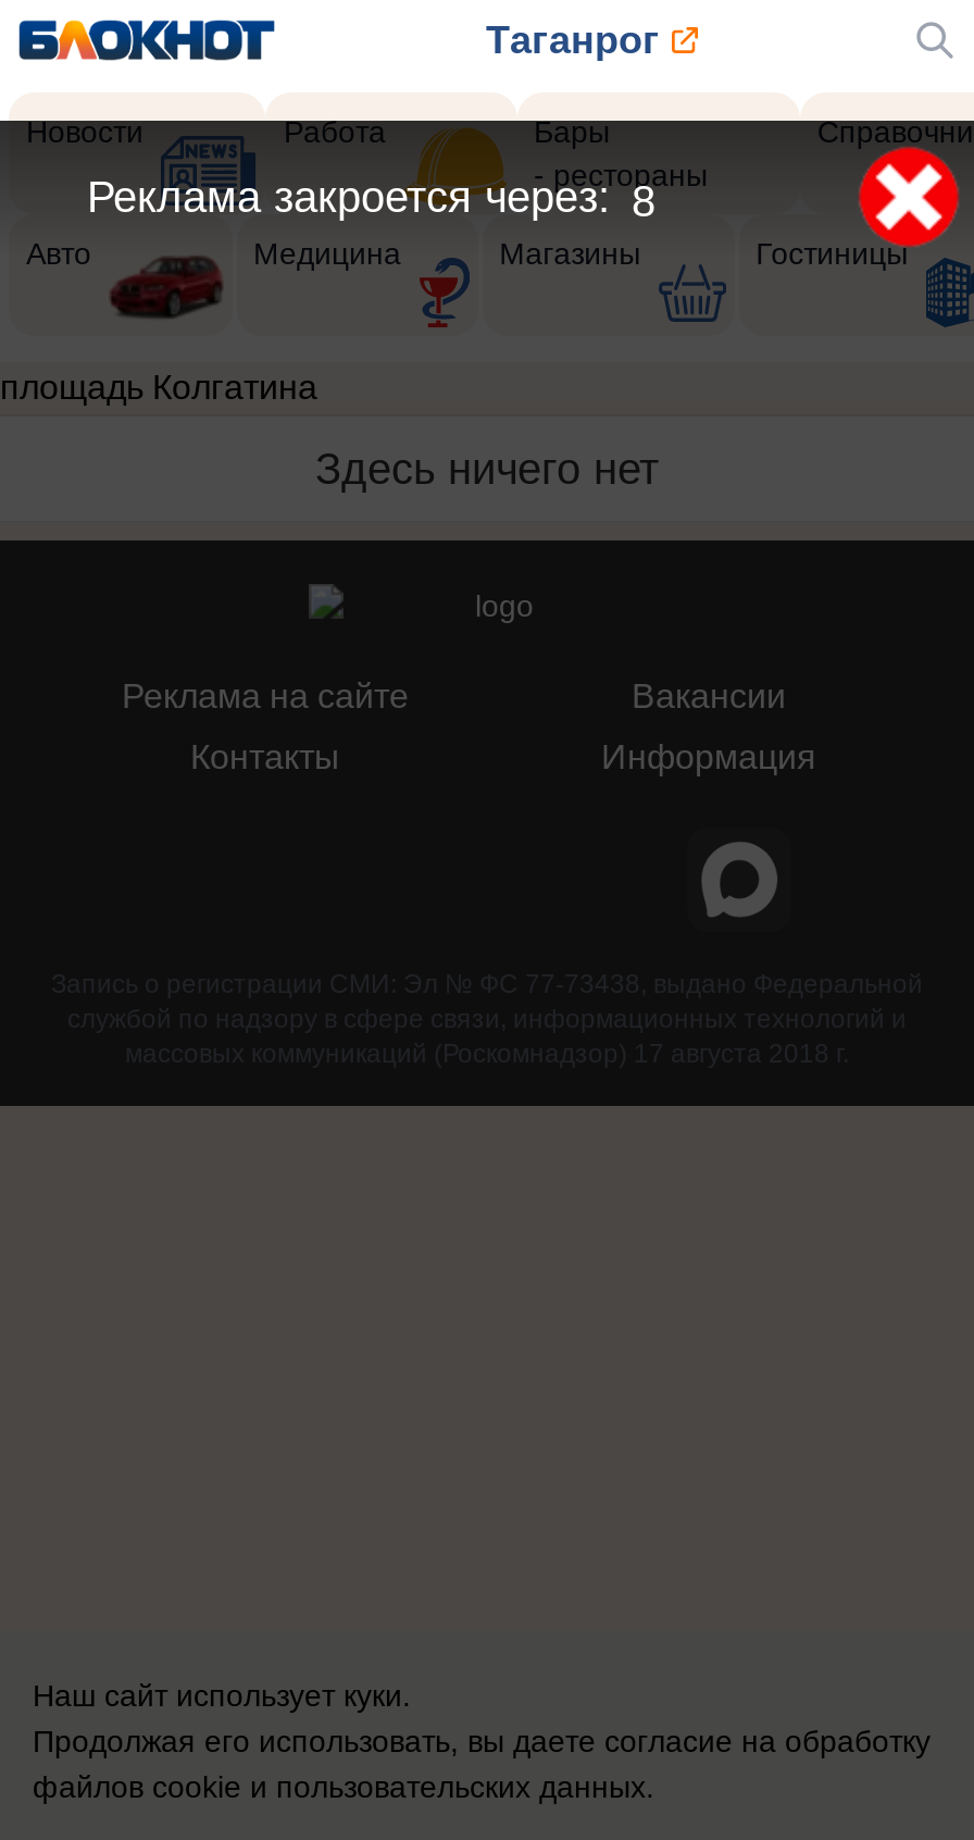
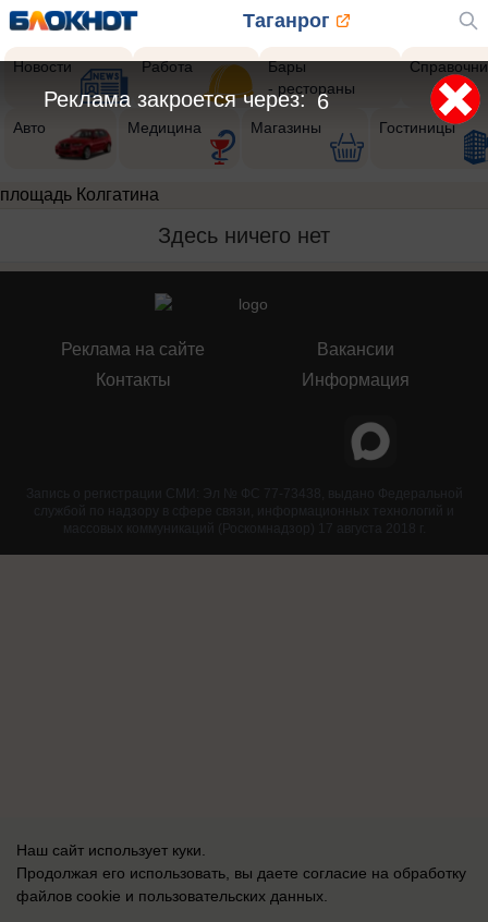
- 8
+ 6
